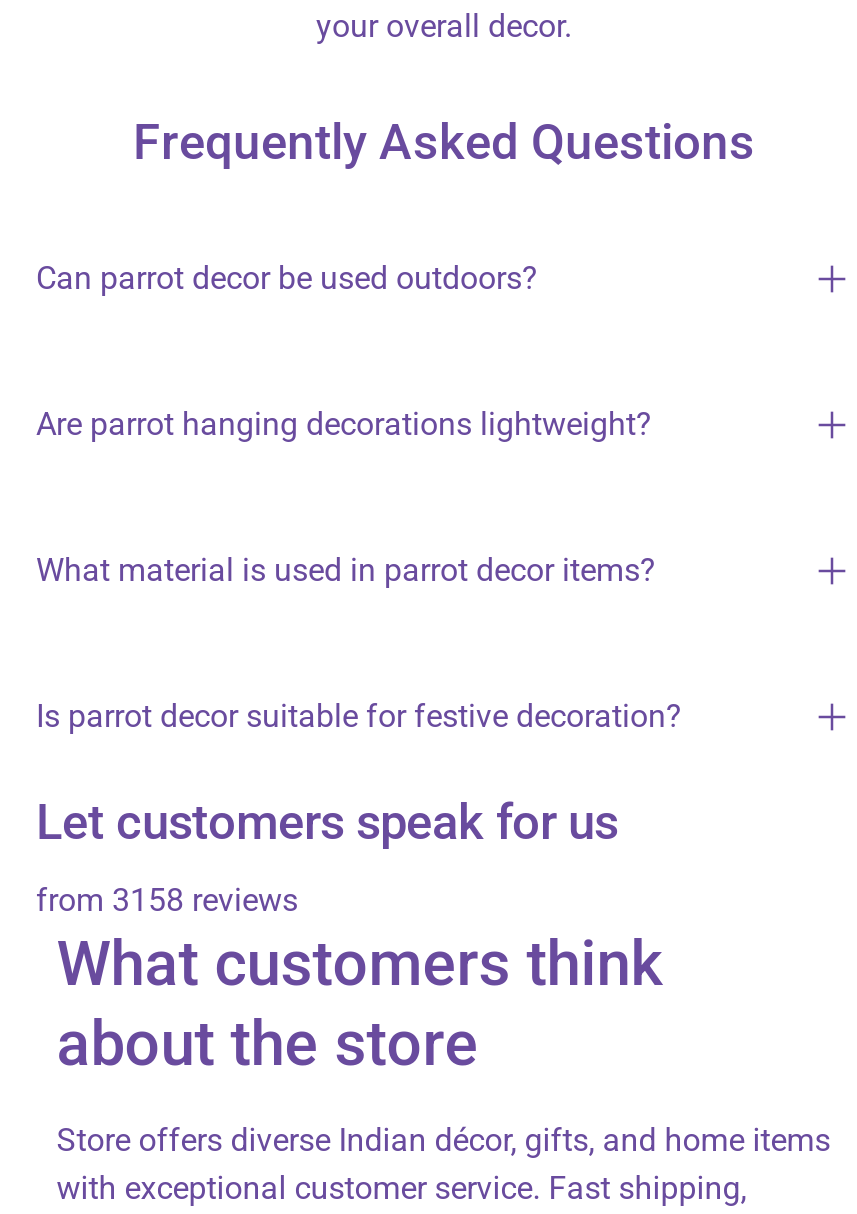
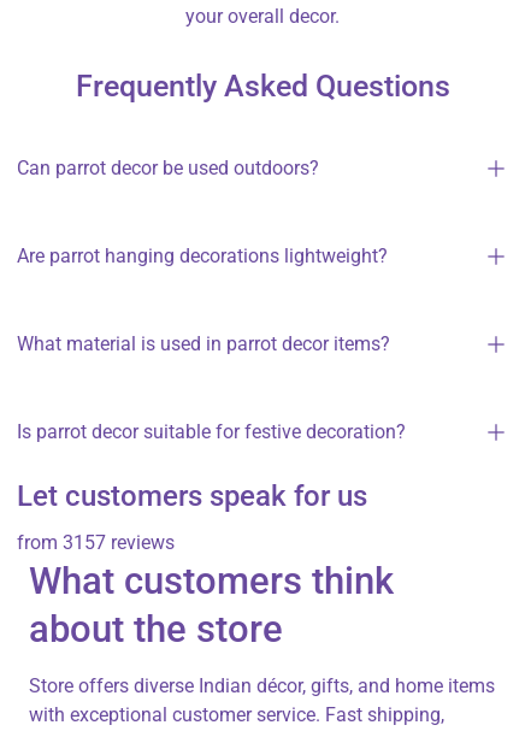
- from 3158 reviews
+ from 3157 reviews
